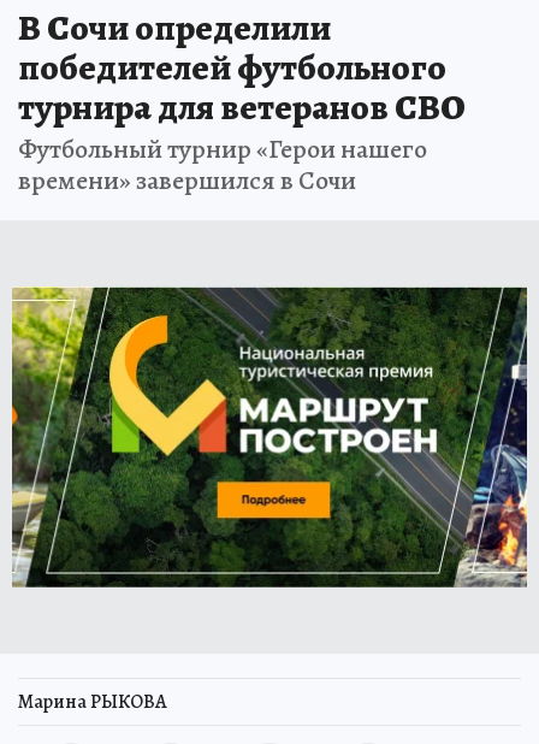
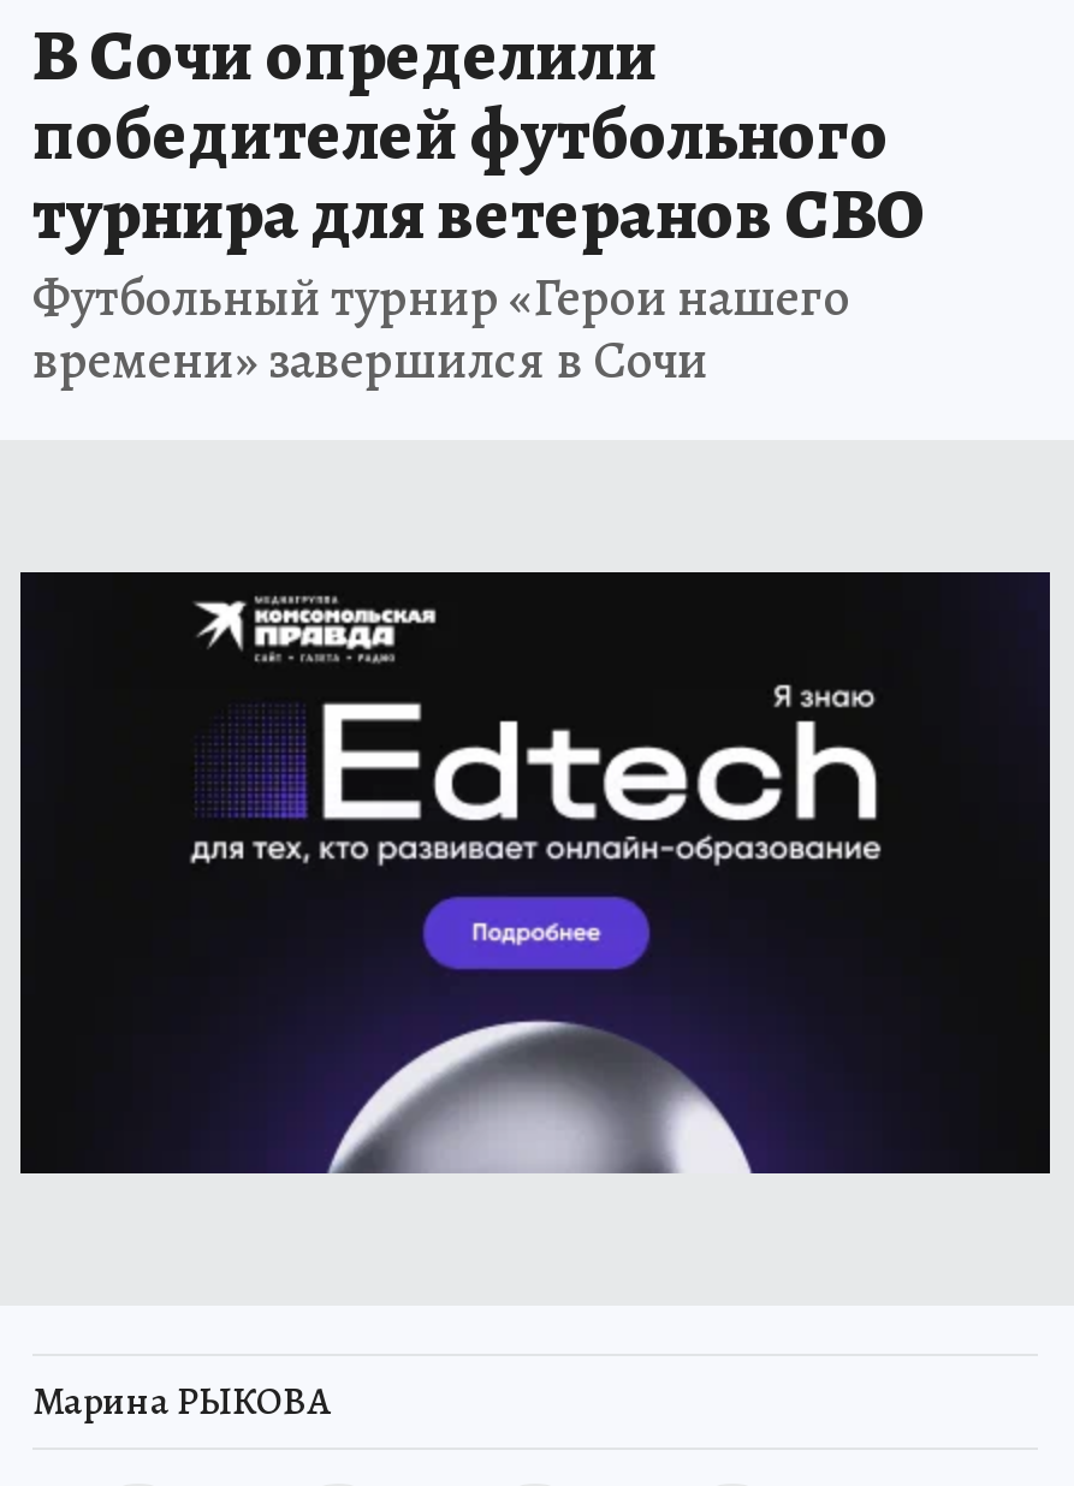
- [image]
+ [image]
